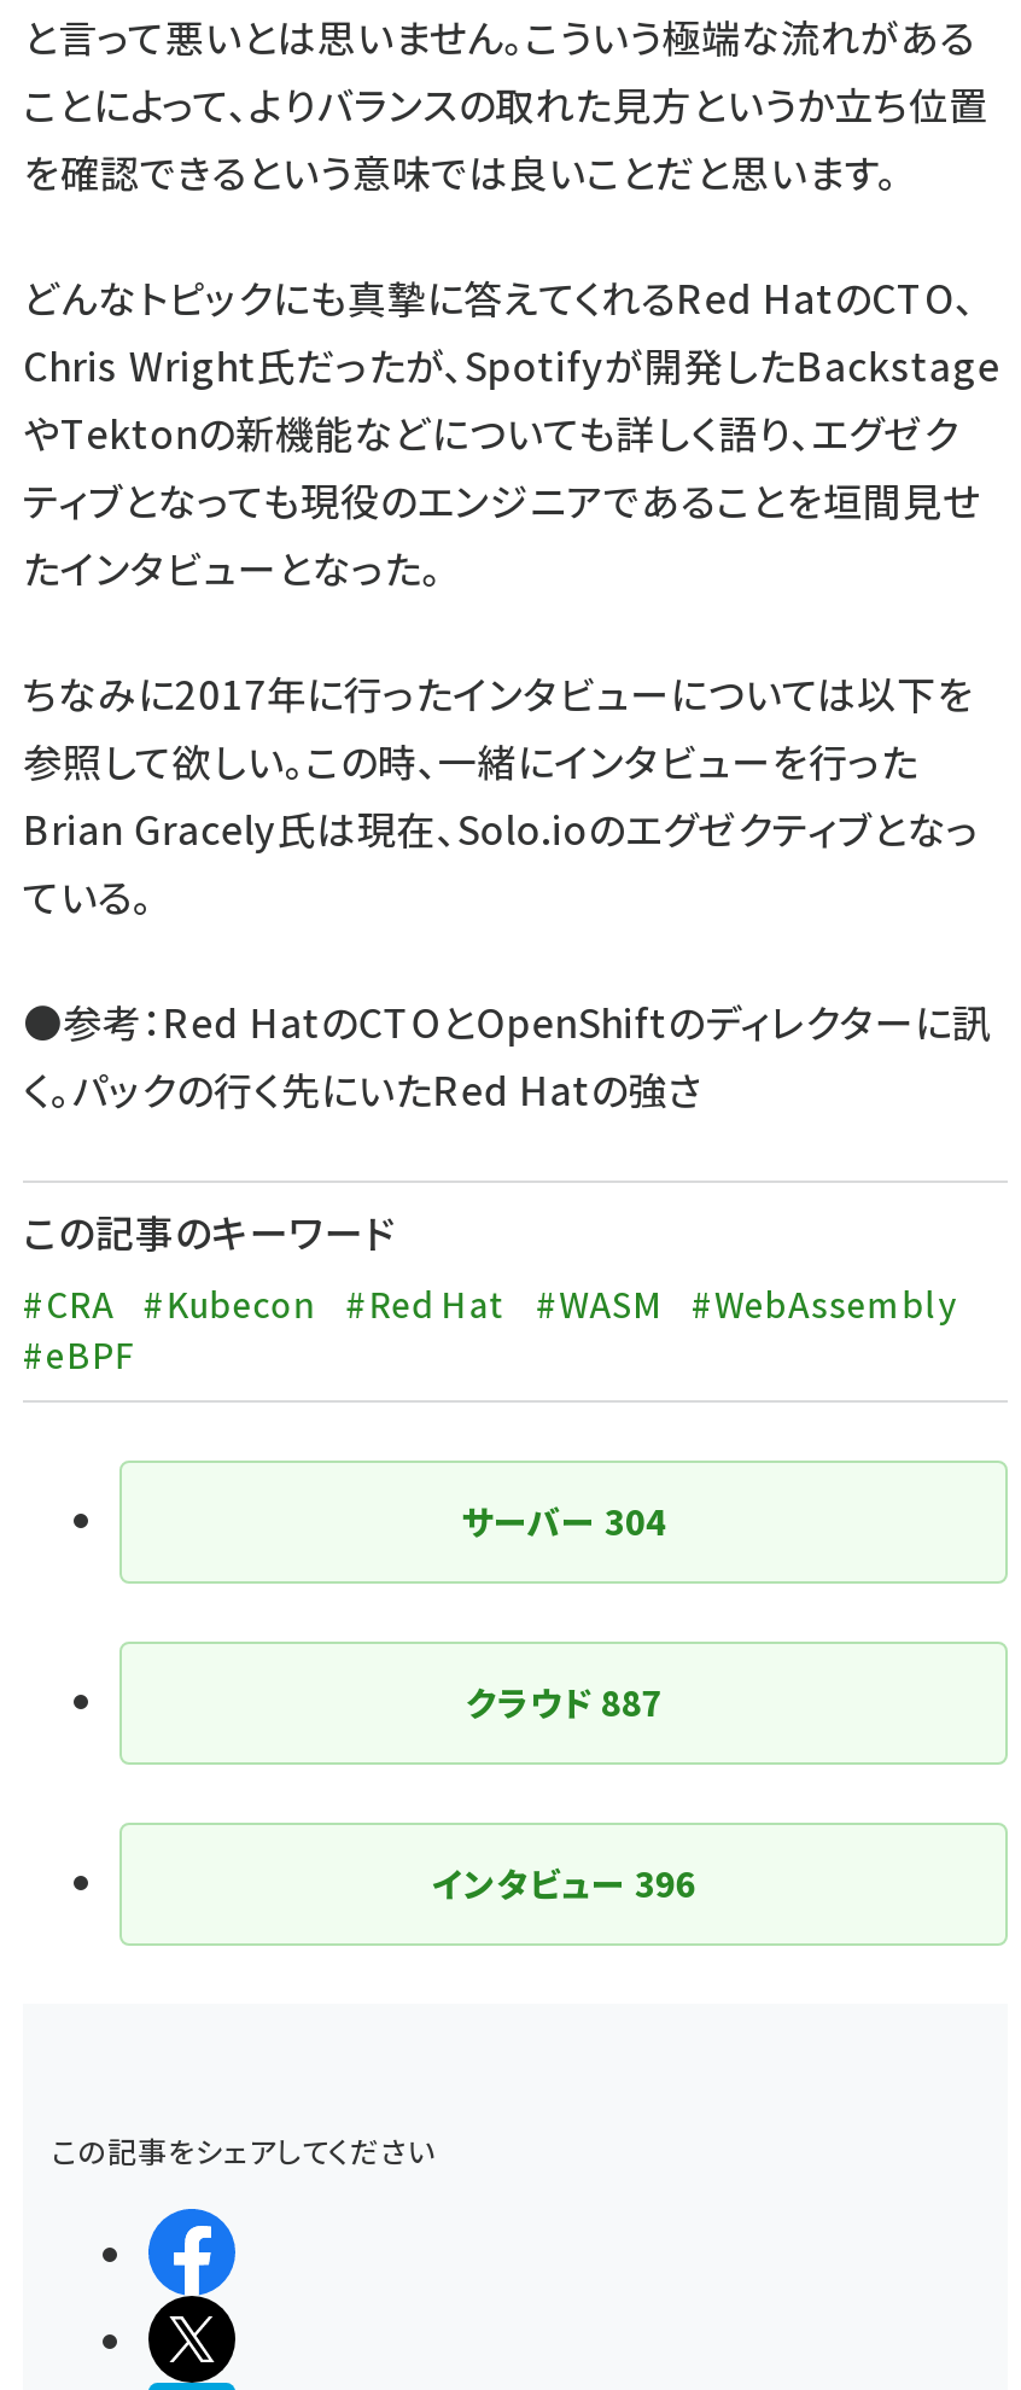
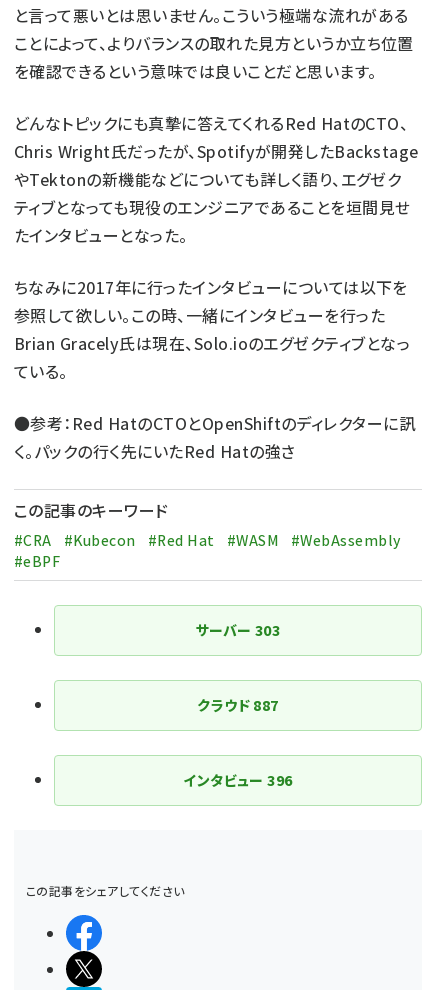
- サーバー304
+ サーバー303
